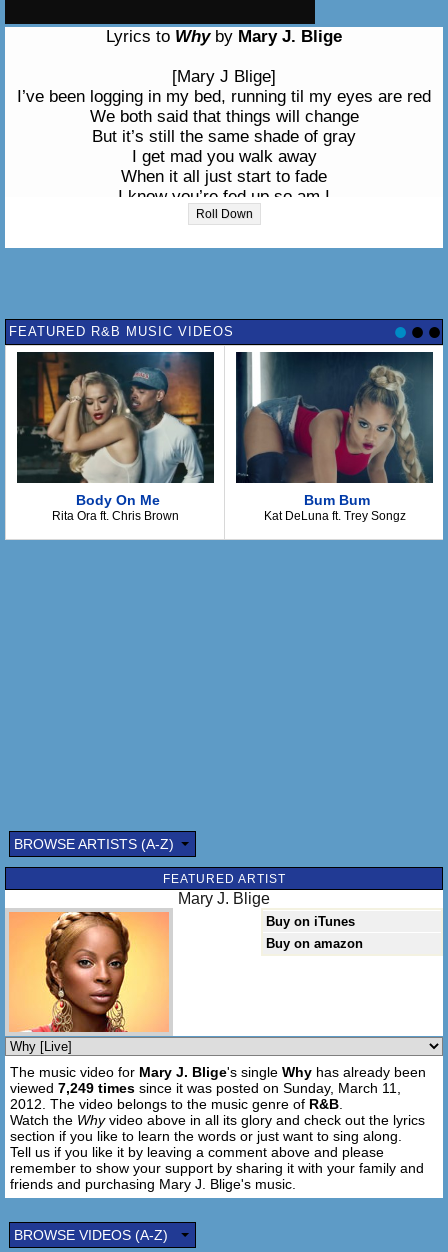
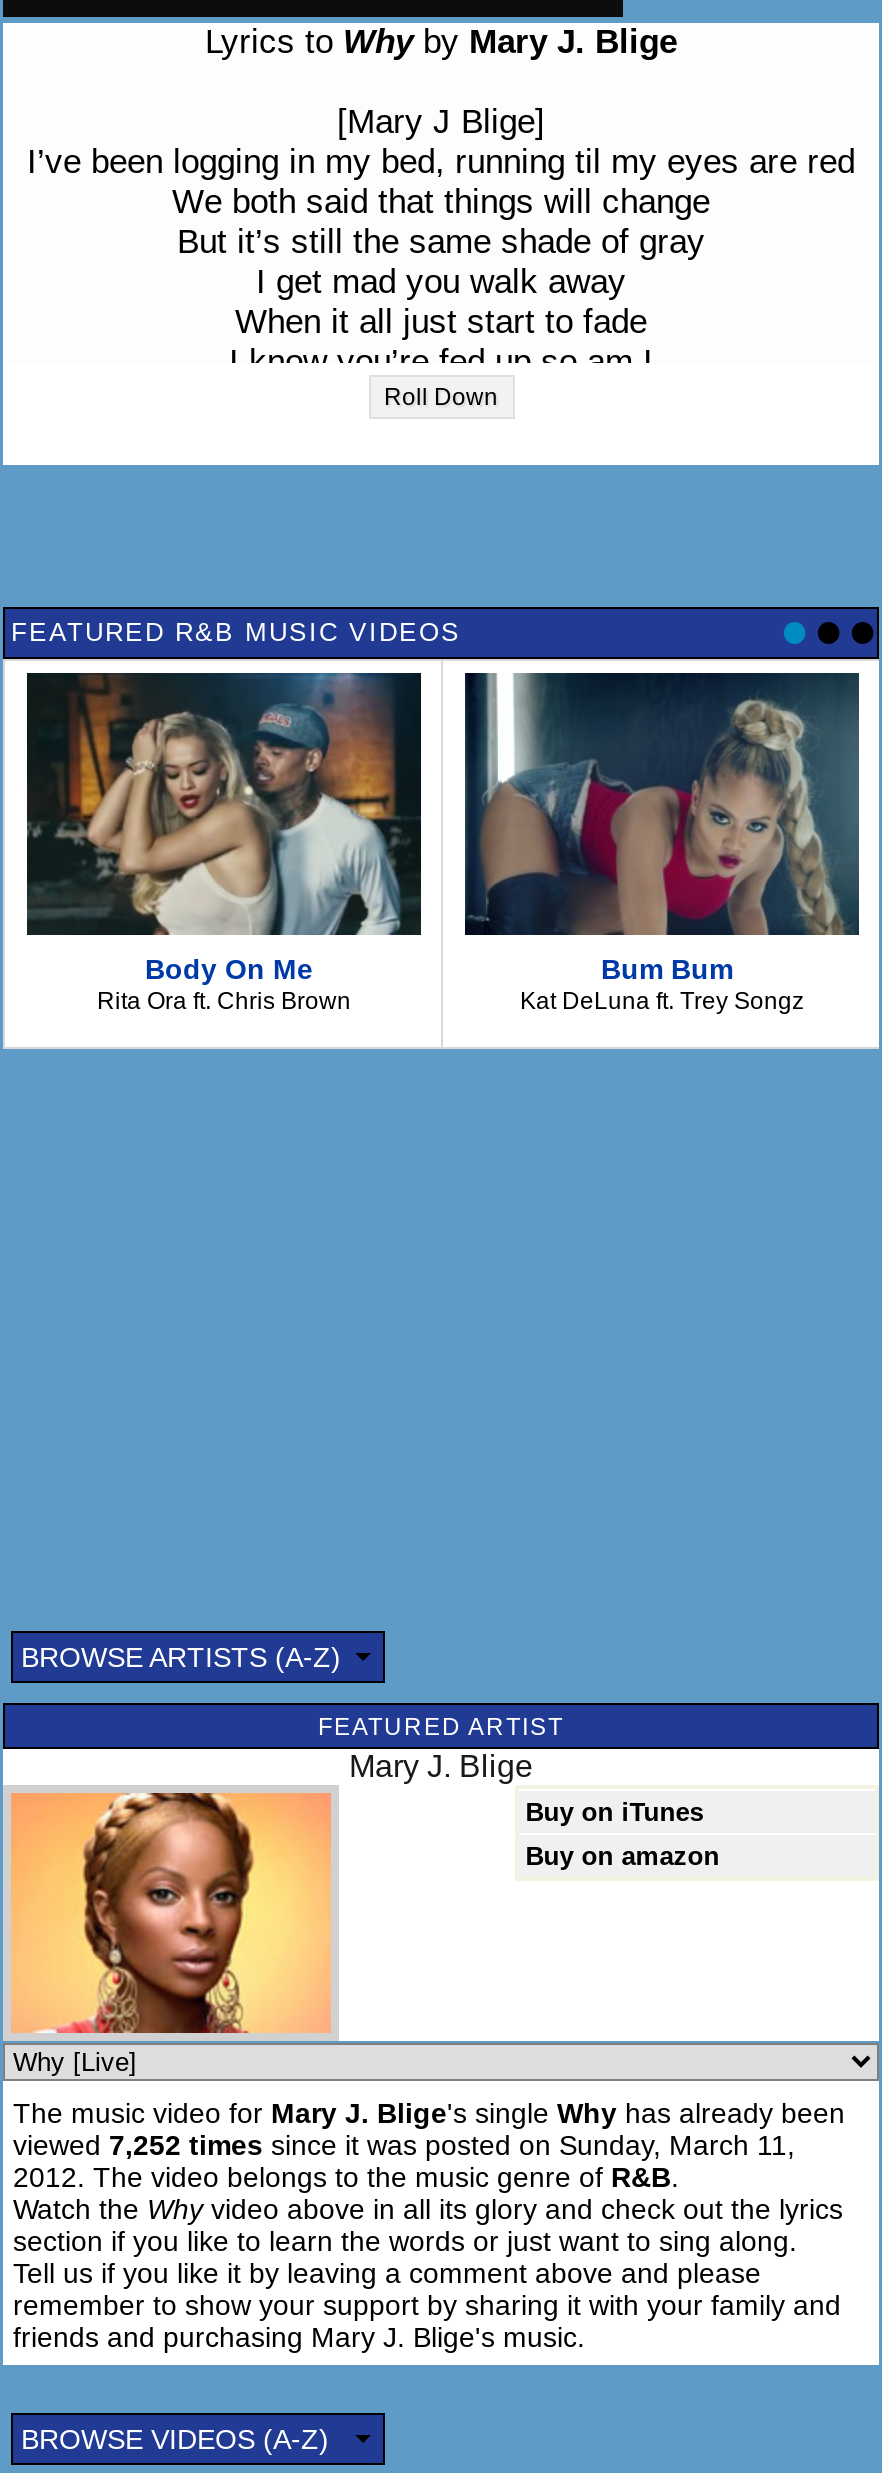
- viewed 7,249 times since it was posted on Sunday, March 11,
+ viewed 7,252 times since it was posted on Sunday, March 11,
